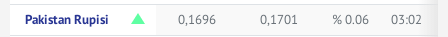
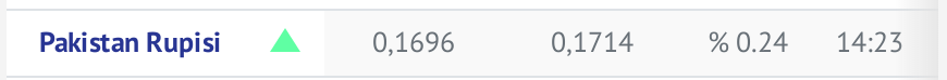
- 0,1701
+ 0,1714

- % 0.06
+ % 0.24

- 03:02
+ 14:23
